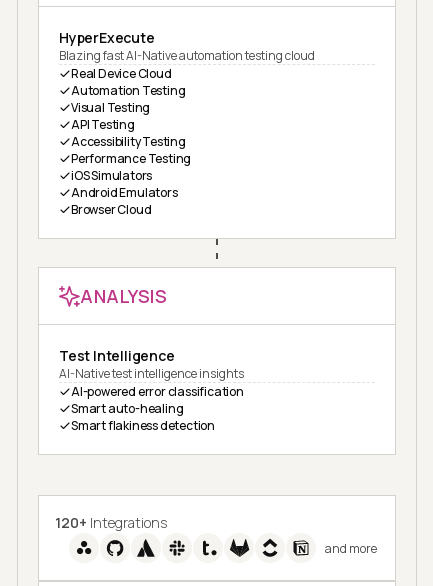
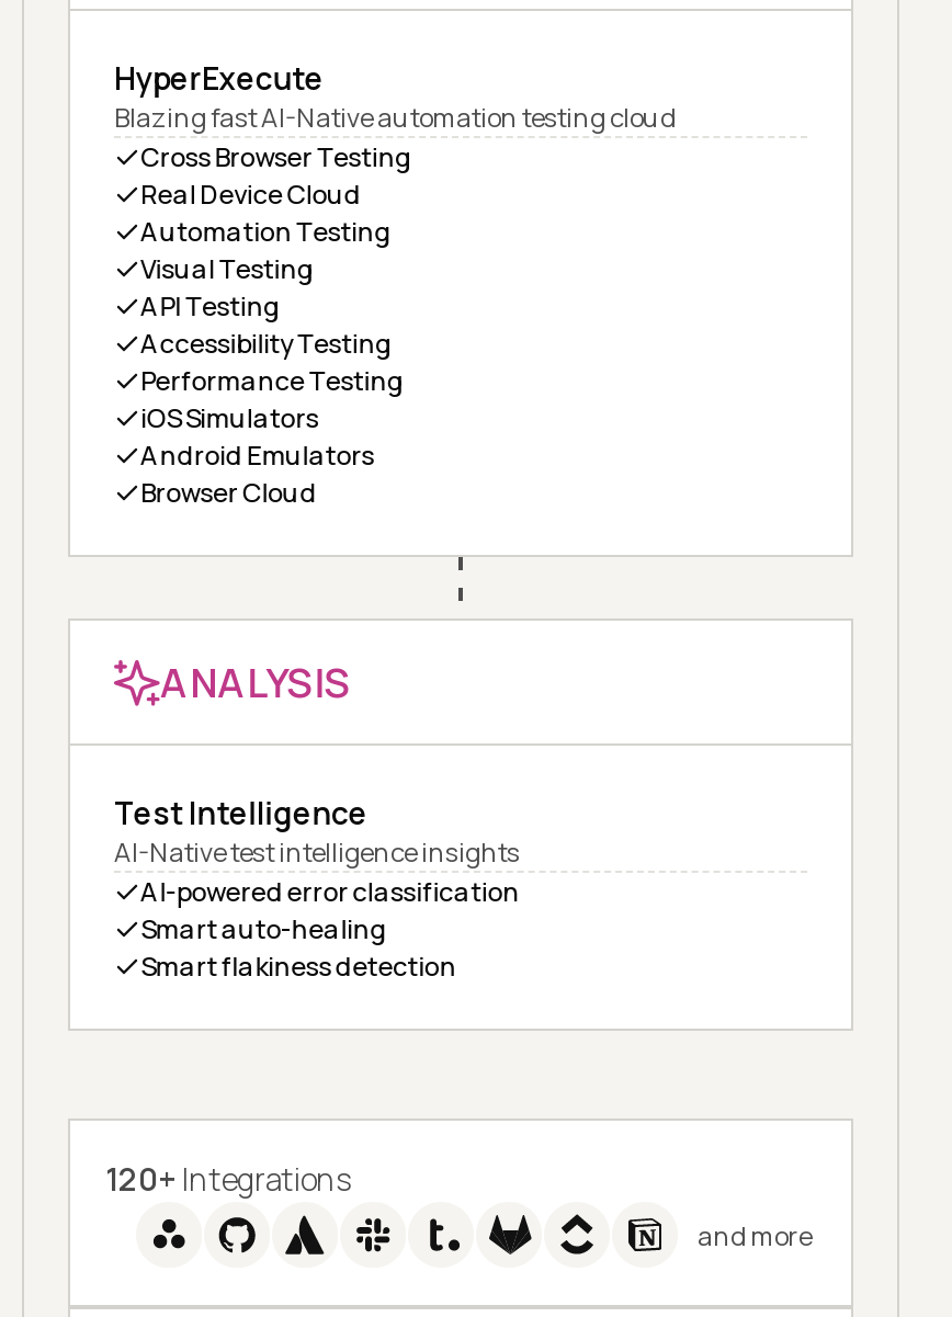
+ Cross Browser Testing
